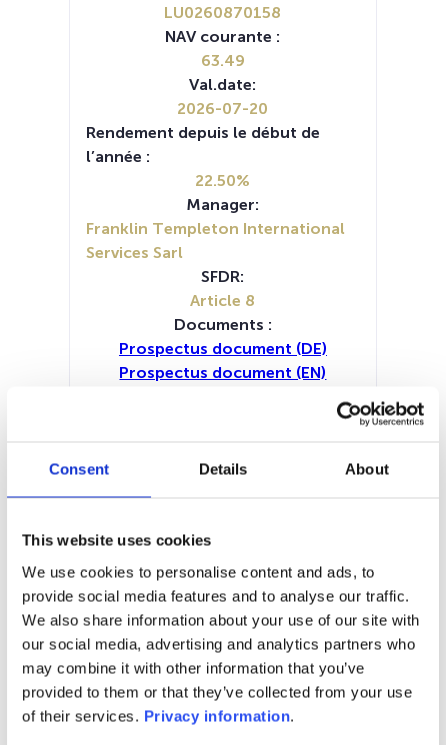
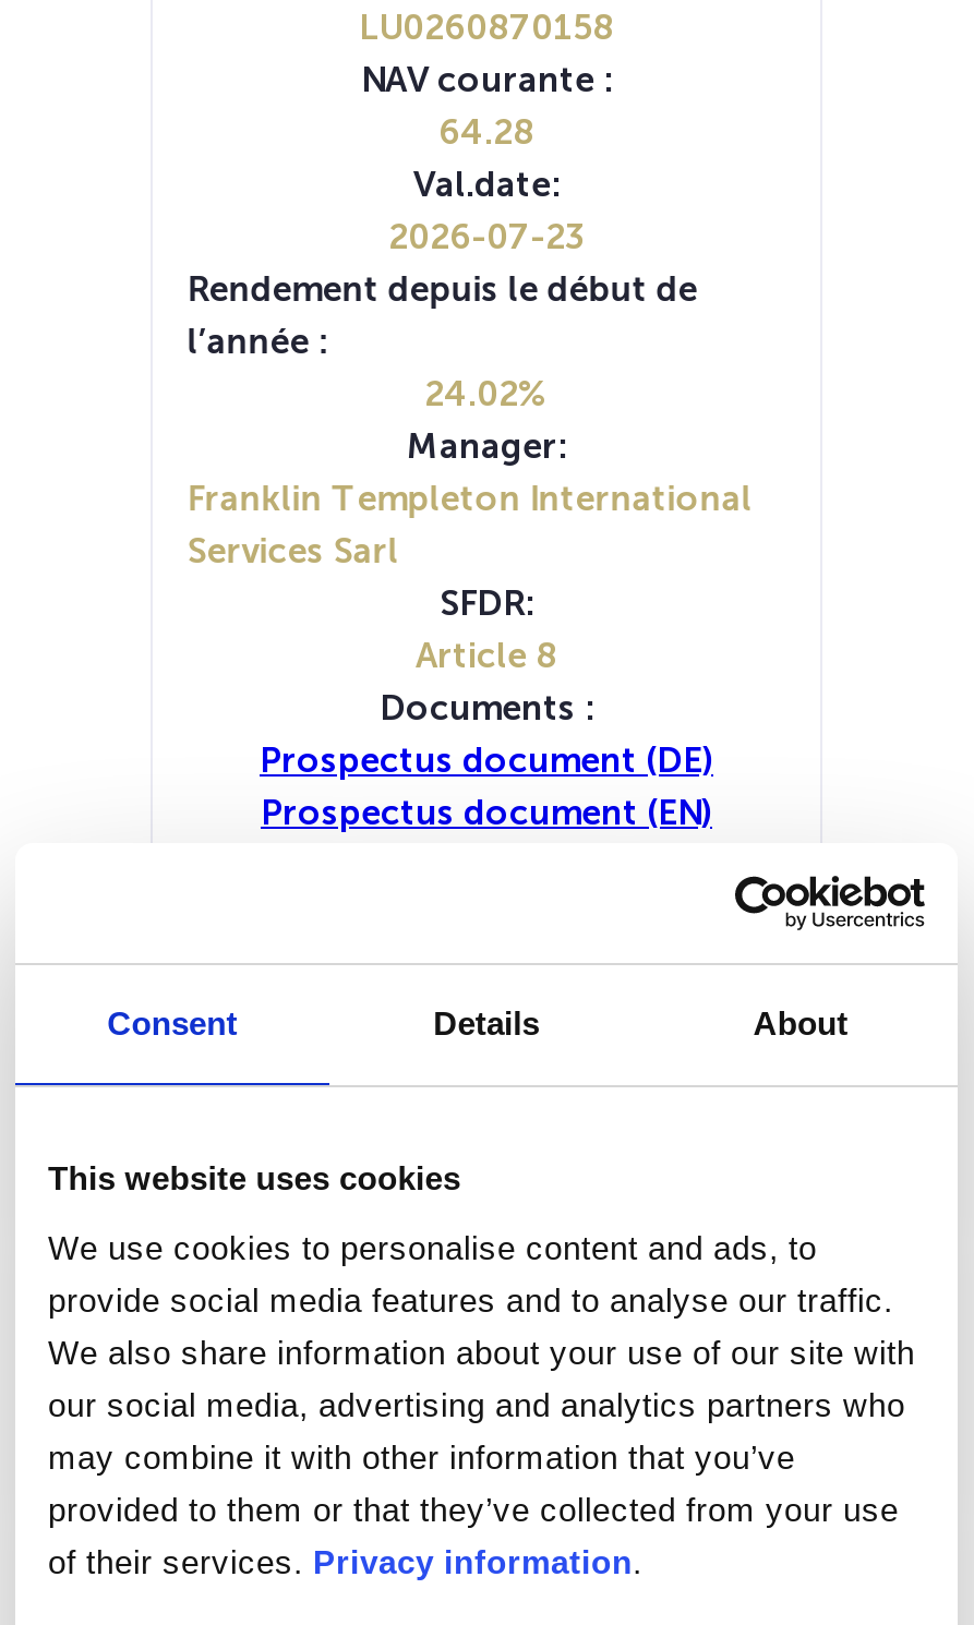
- 63.49
+ 64.28

- 2026-07-20
+ 2026-07-23

- 22.50%
+ 24.02%
